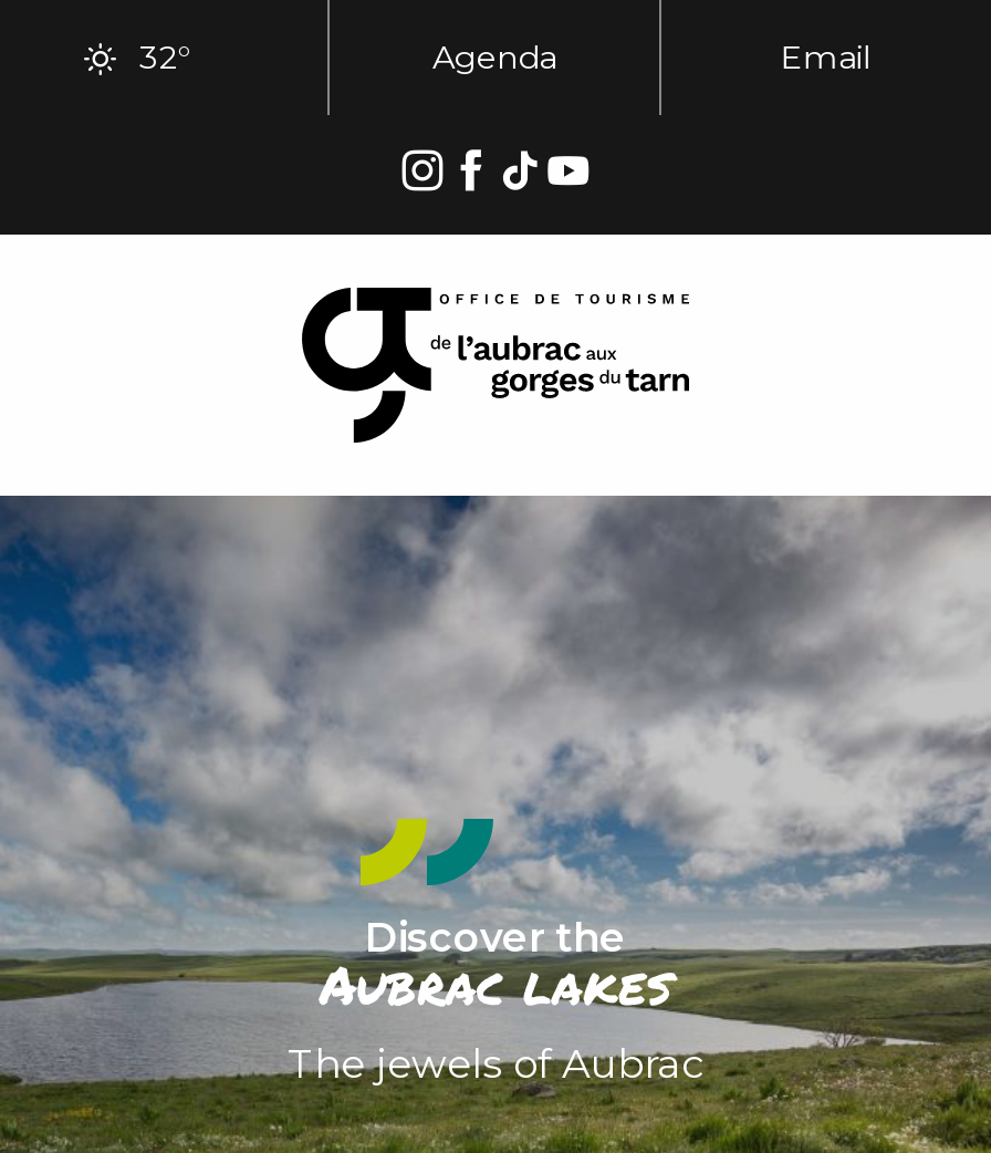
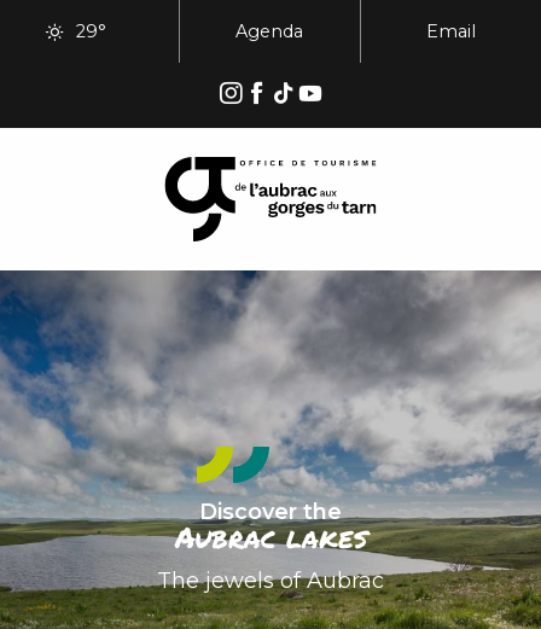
- 32°
+ 29°
